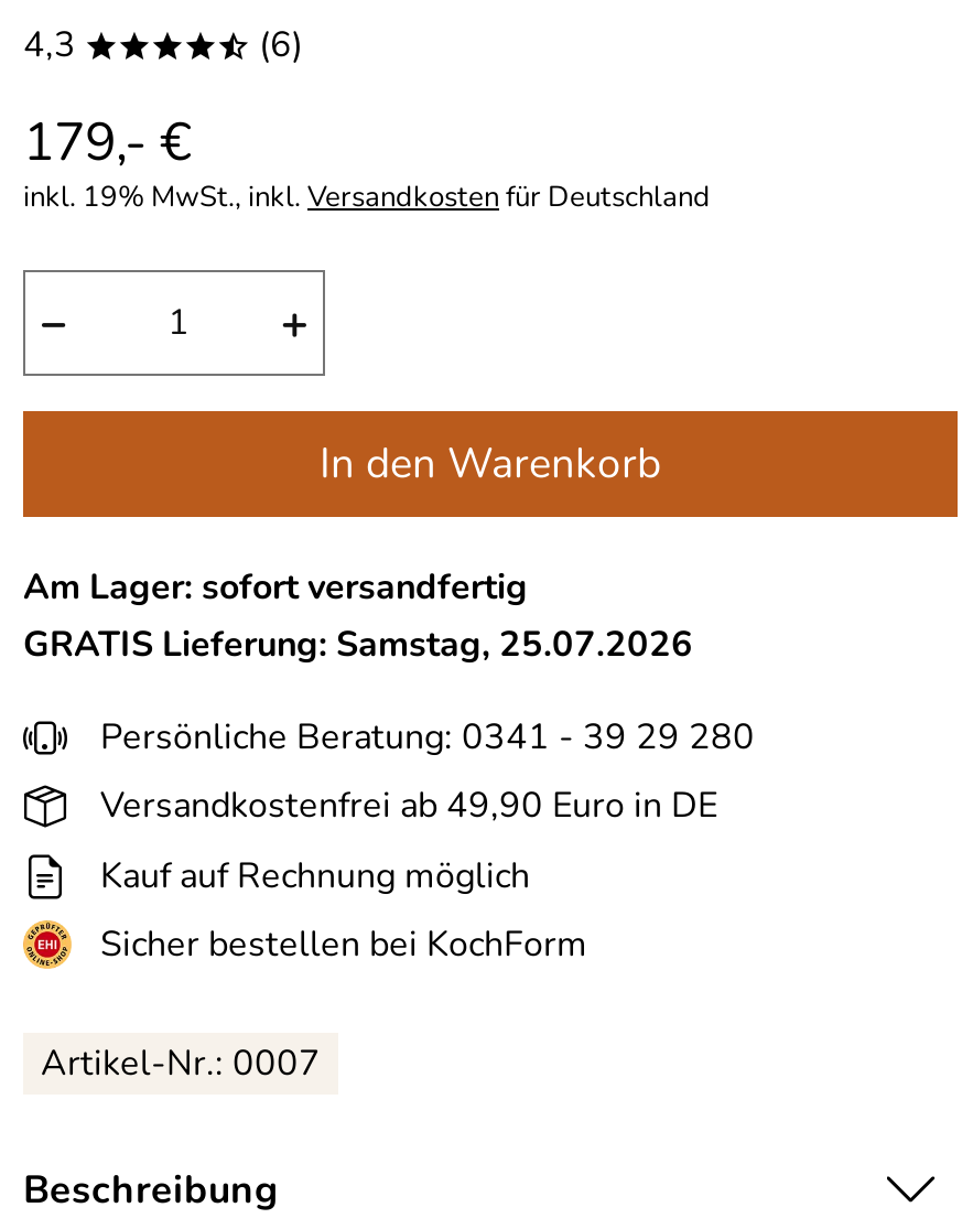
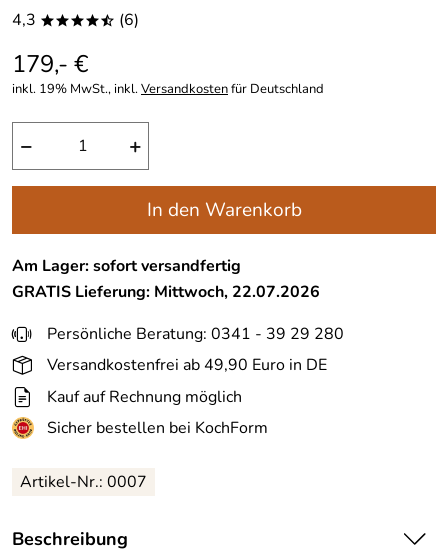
- GRATIS Lieferung: Samstag, 25.07.2026
+ GRATIS Lieferung: Mittwoch, 22.07.2026
